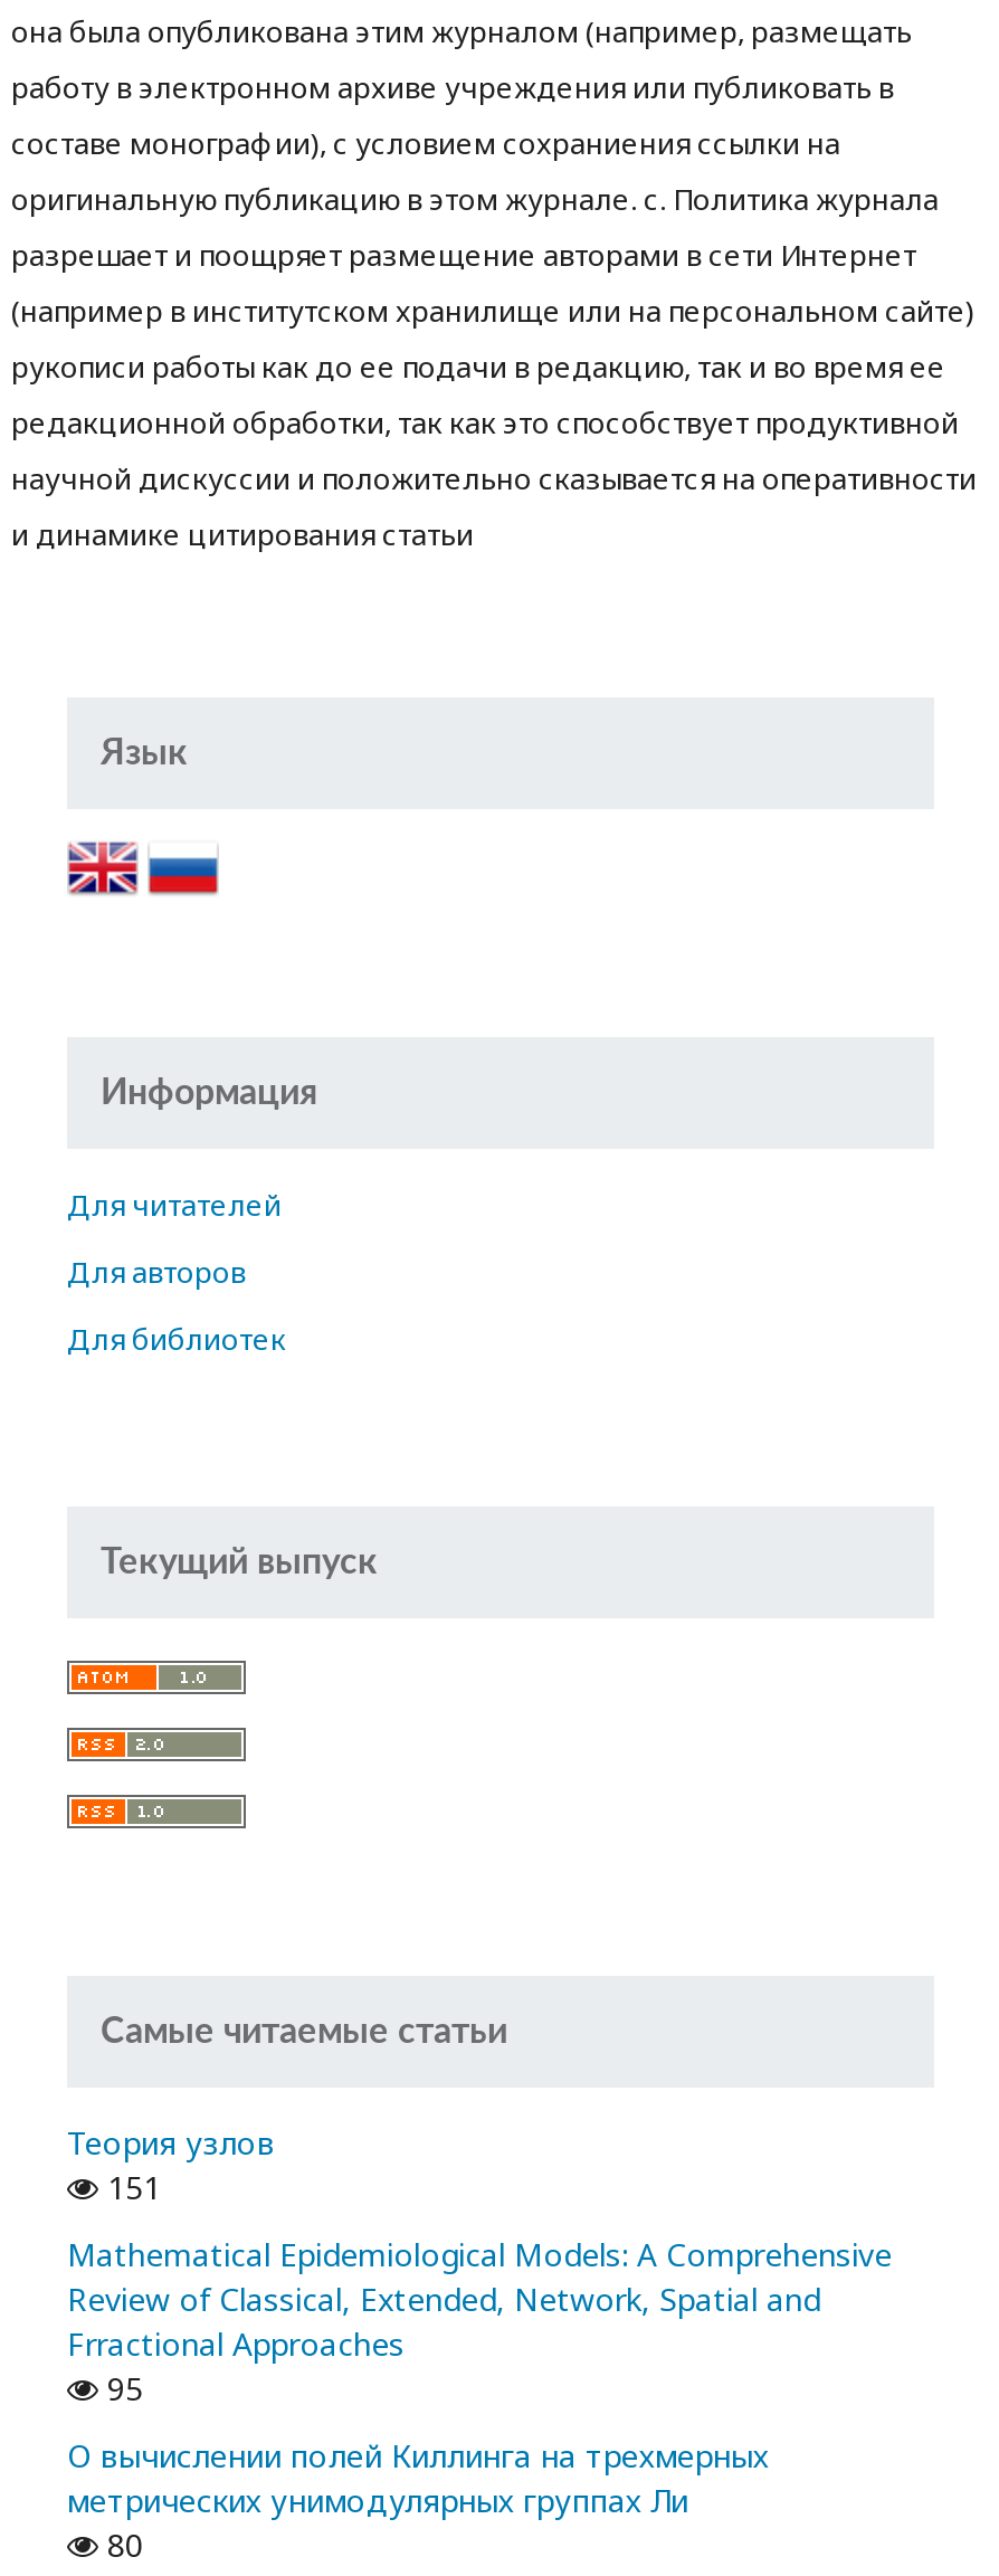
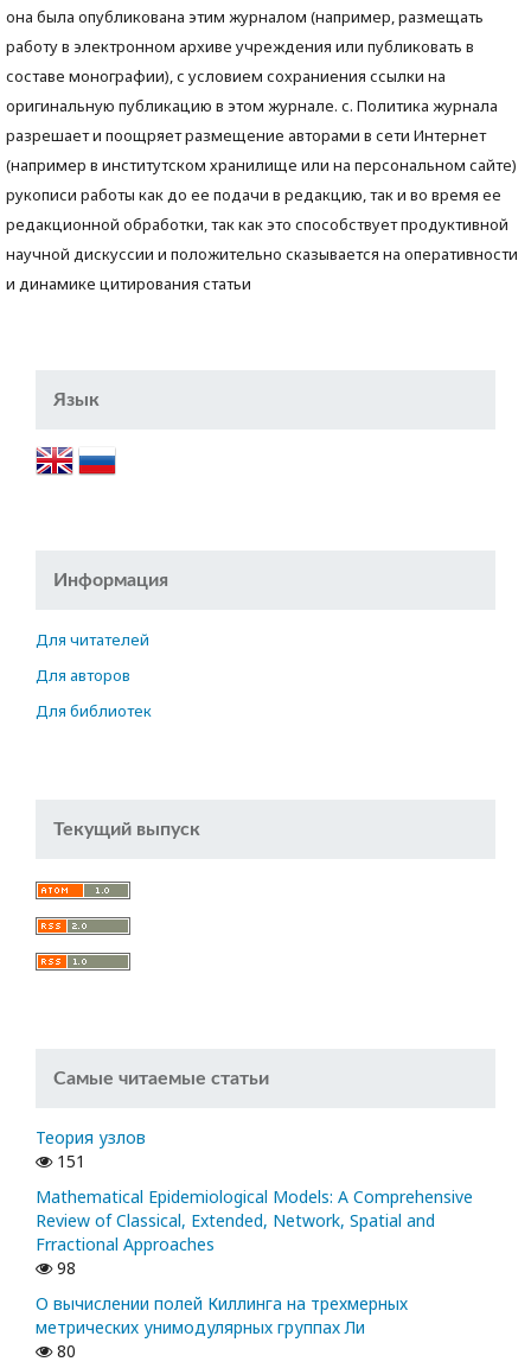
- 95
+ 98
